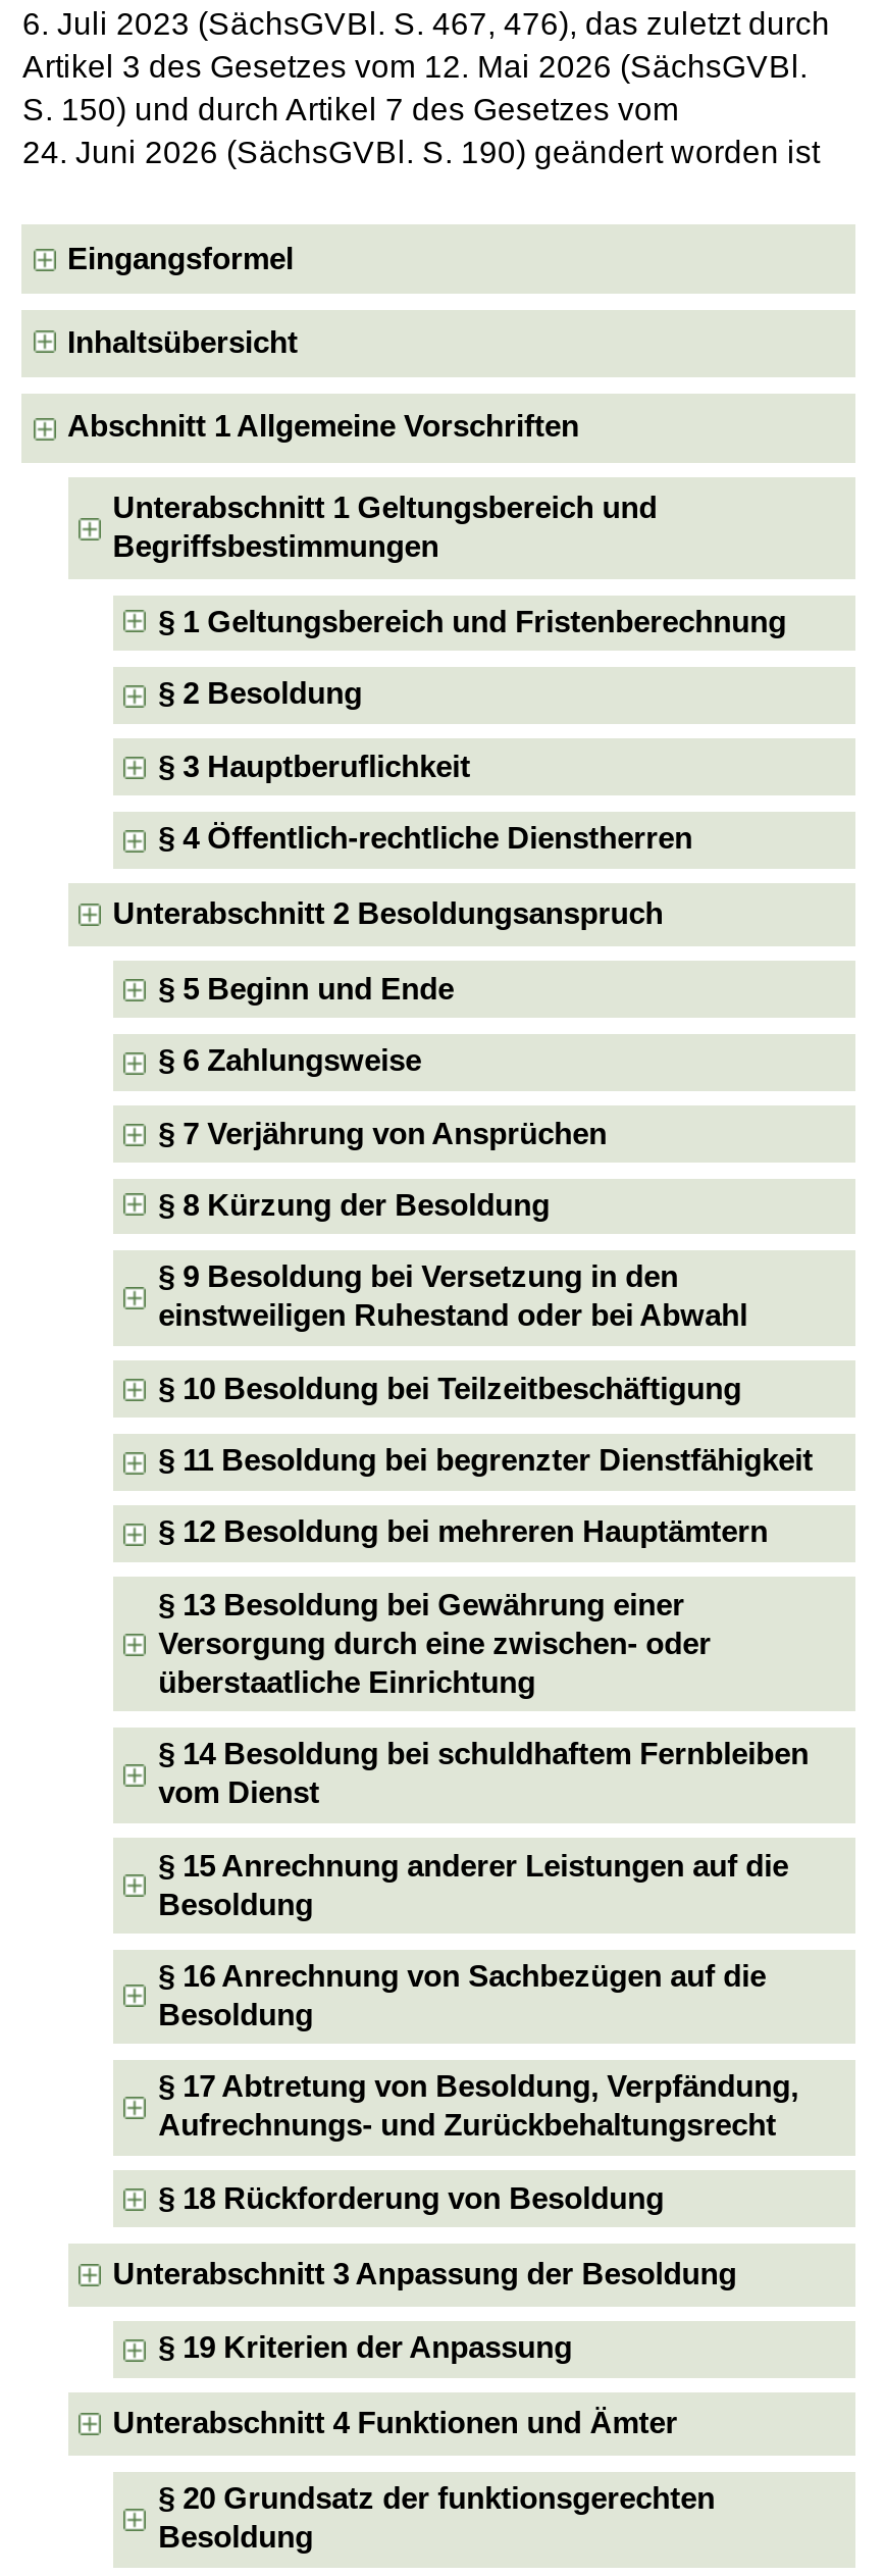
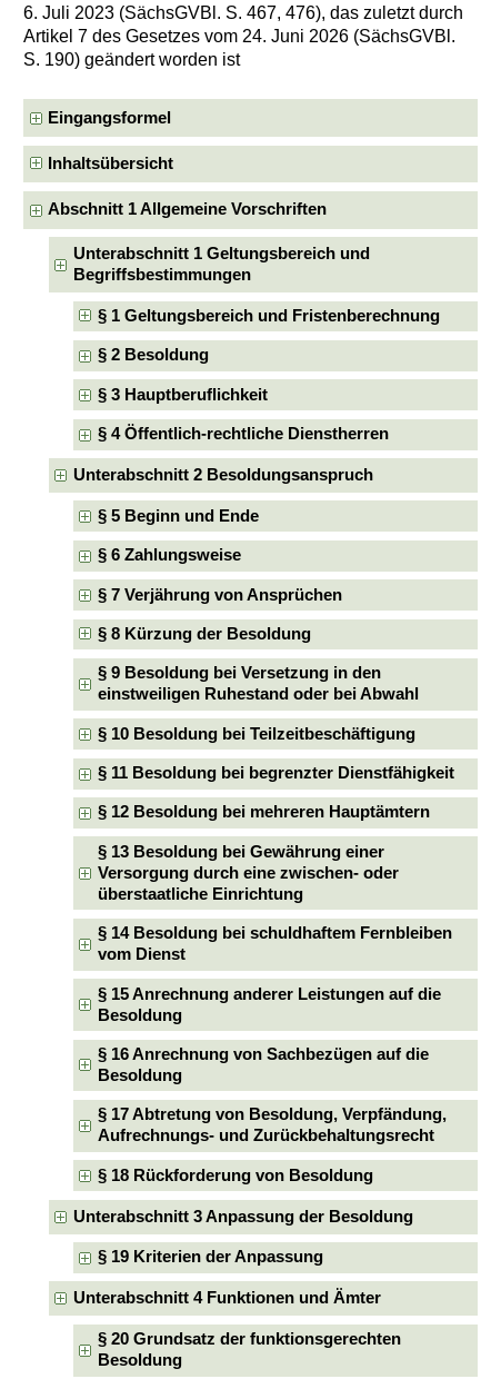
- Artikel 3 des Gesetzes vom 12. Mai 2026 (SächsGVBl.
- S. 150) und durch Artikel 7 des Gesetzes vom
- 24. Juni 2026 (SächsGVBl. S. 190) geändert worden ist
+ Artikel 7 des Gesetzes vom 24. Juni 2026 (SächsGVBl.
+ S. 190) geändert worden ist
